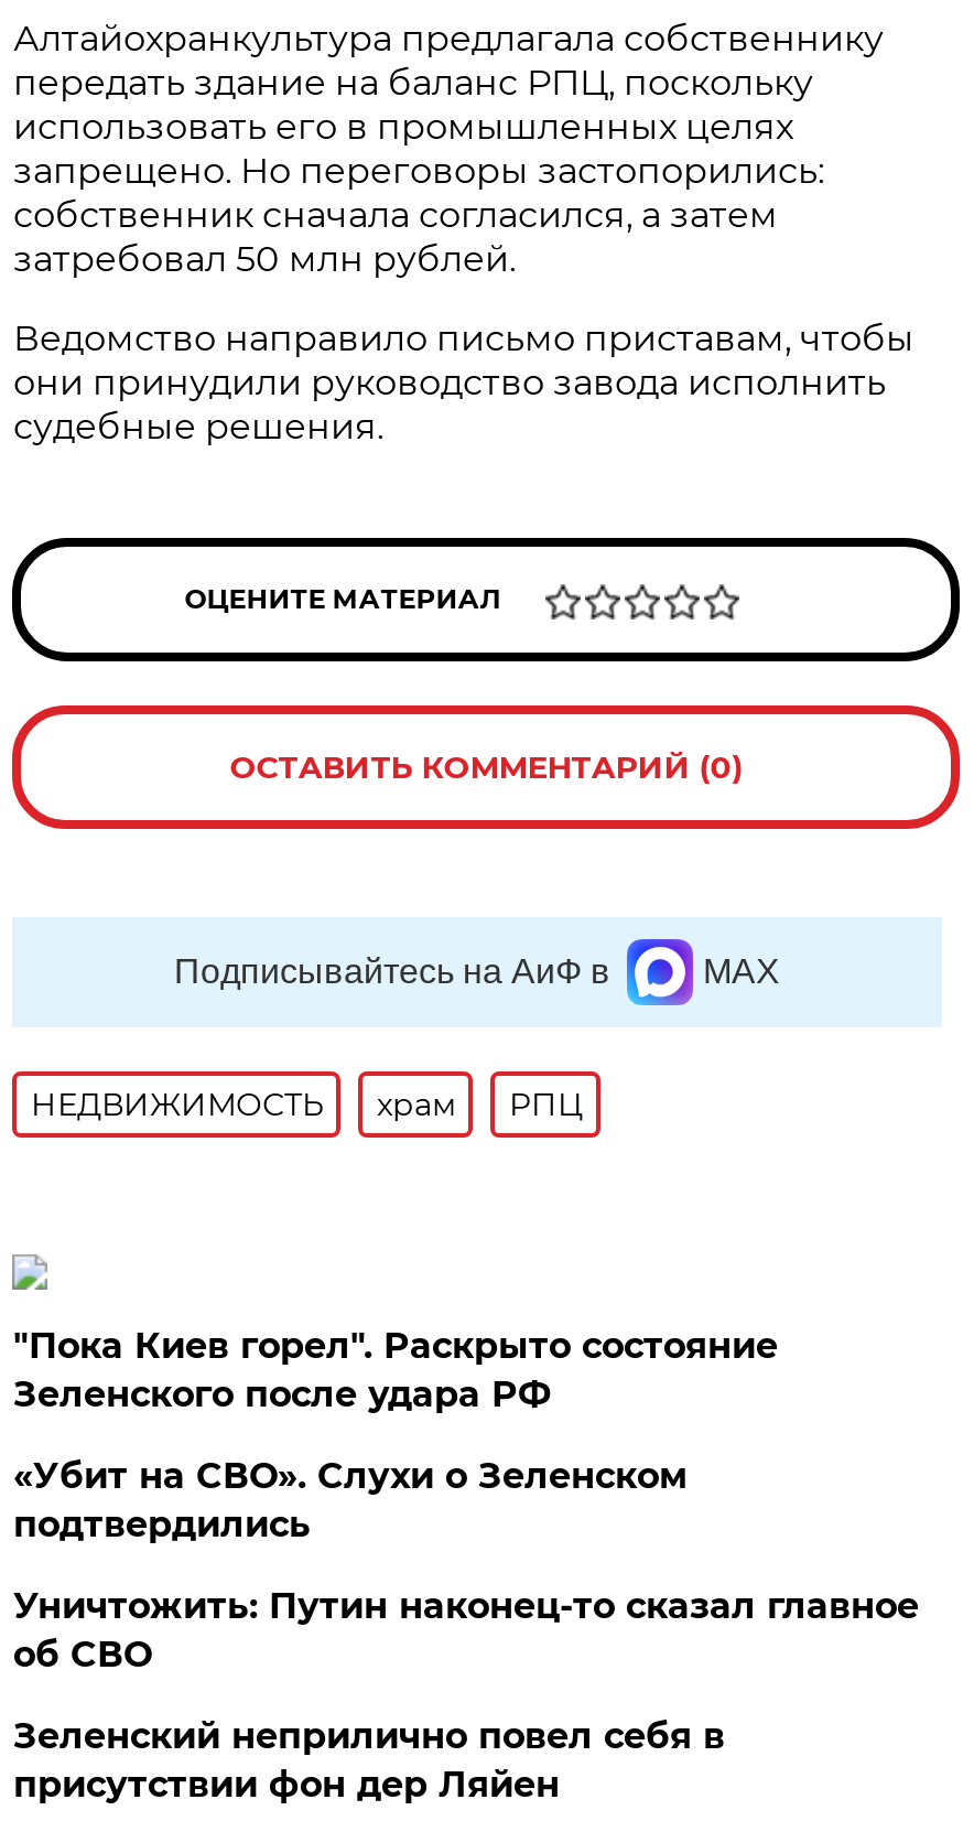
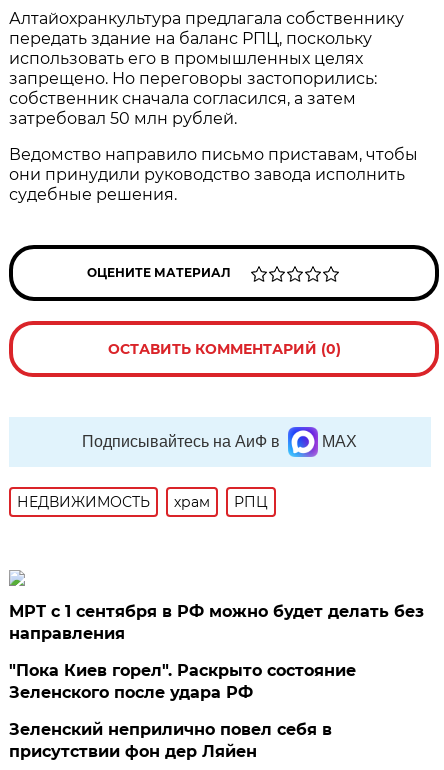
+ МРТ с 1 сентября в РФ можно будет делать без
+ направления

moved down: "Пока Киев горел". Раскрыто состояние | Зеленского после удара РФ

- «Убит на СВО». Слухи о Зеленском
- подтвердились
- Уничтожить: Путин наконец-то сказал главное
- об СВО
